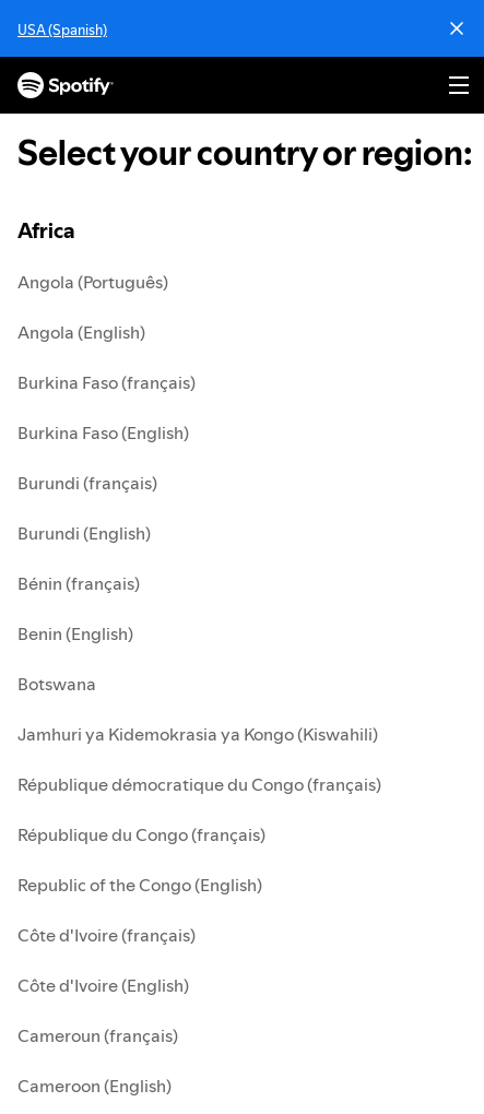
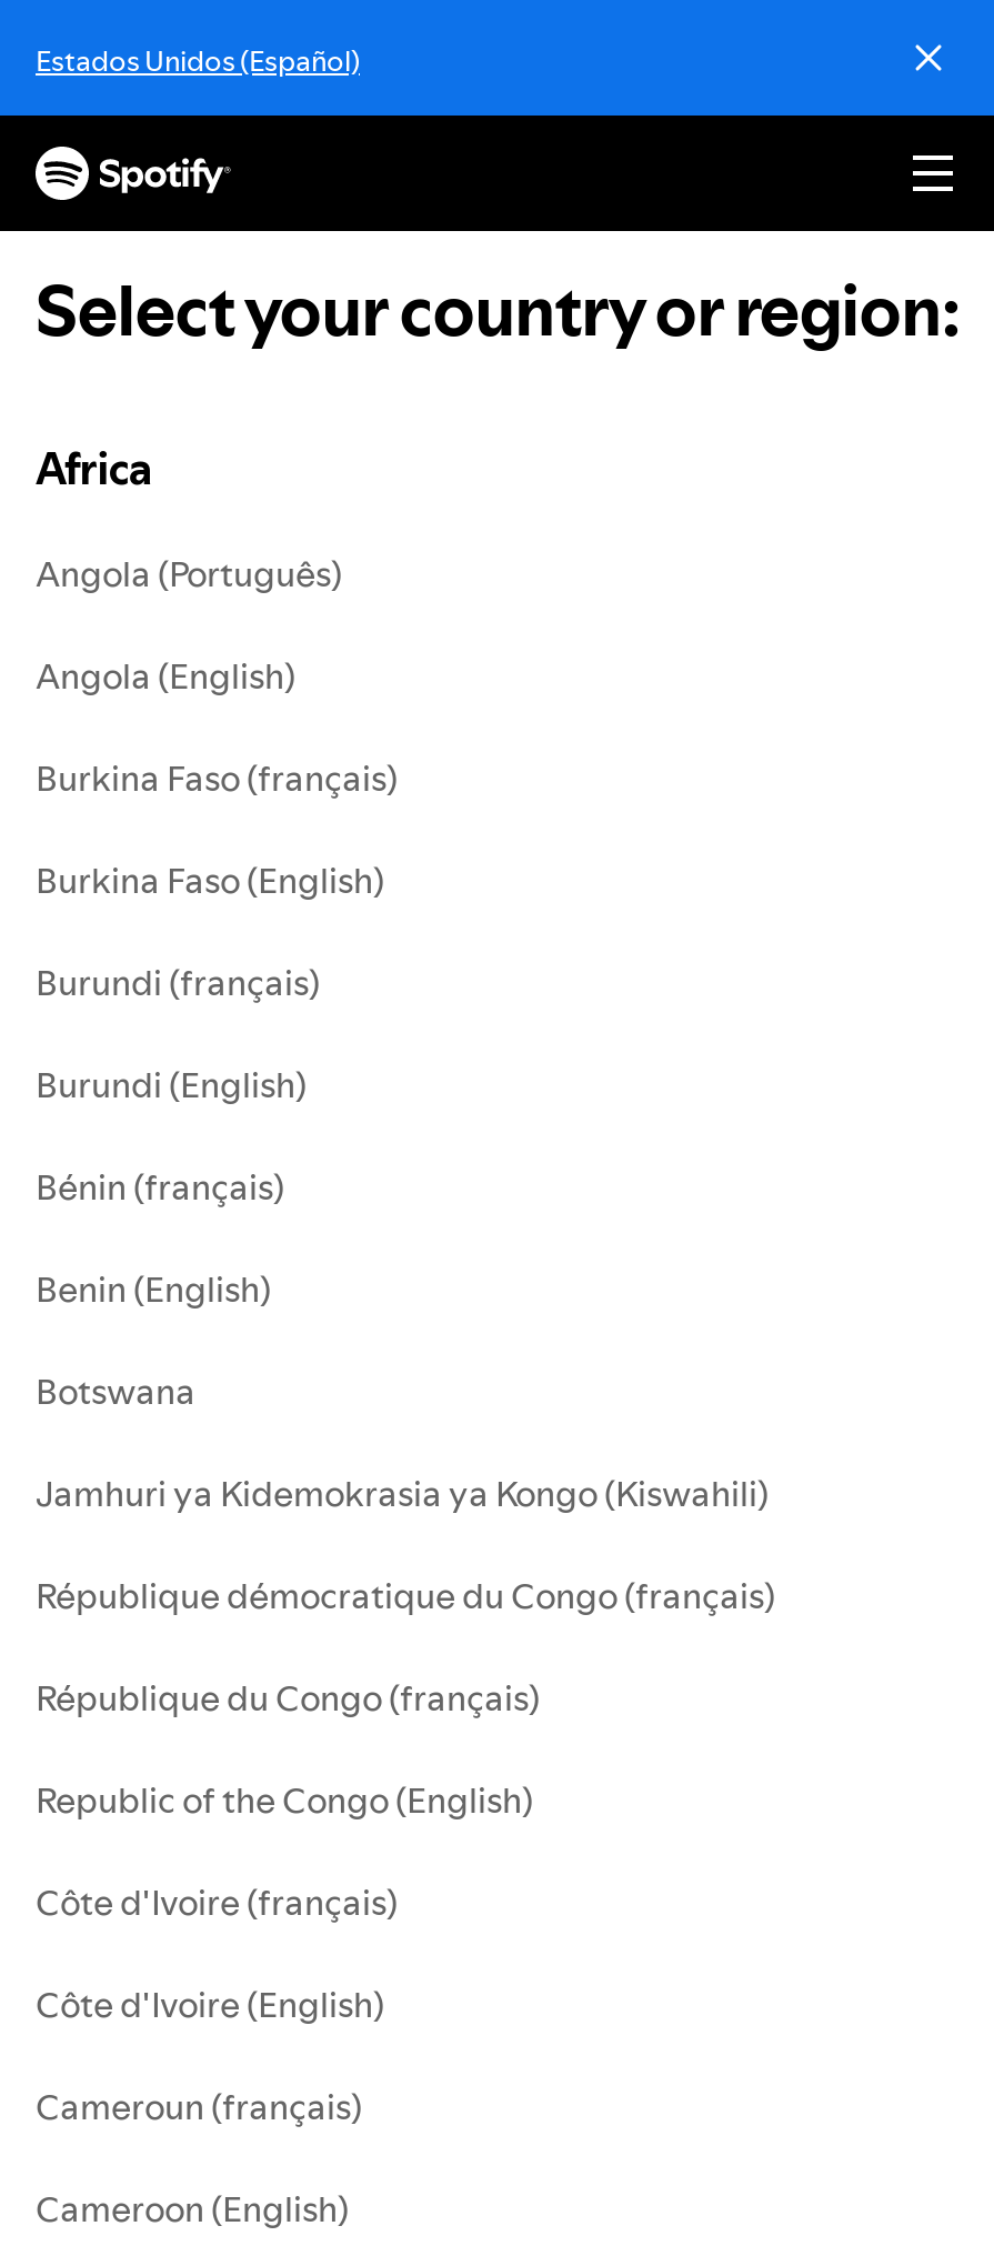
- USA (Spanish)
+ Estados Unidos (Español)
